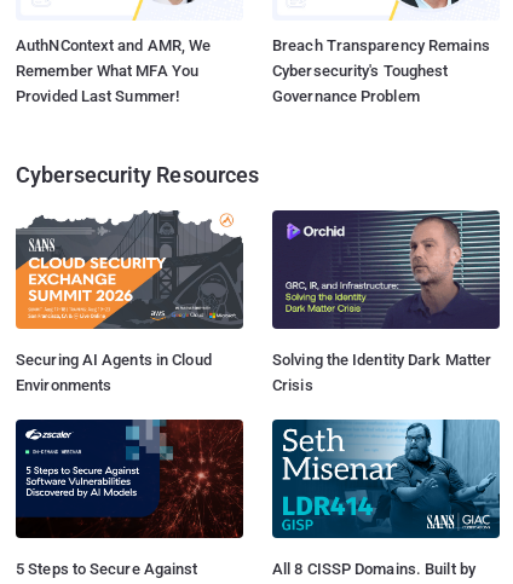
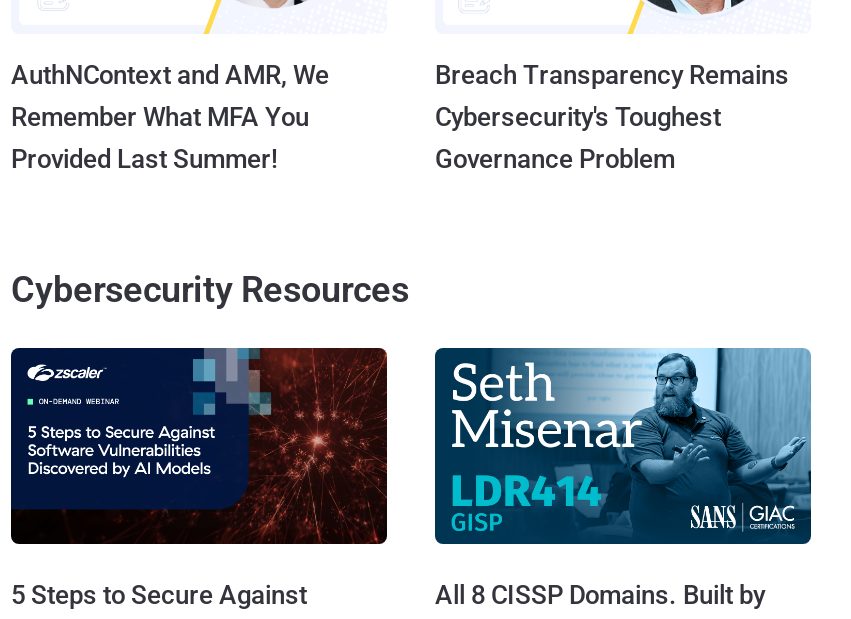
- [image]
- Securing AI Agents in Cloud
- Environments

- [image]
- Solving the Identity Dark Matter
- Crisis
